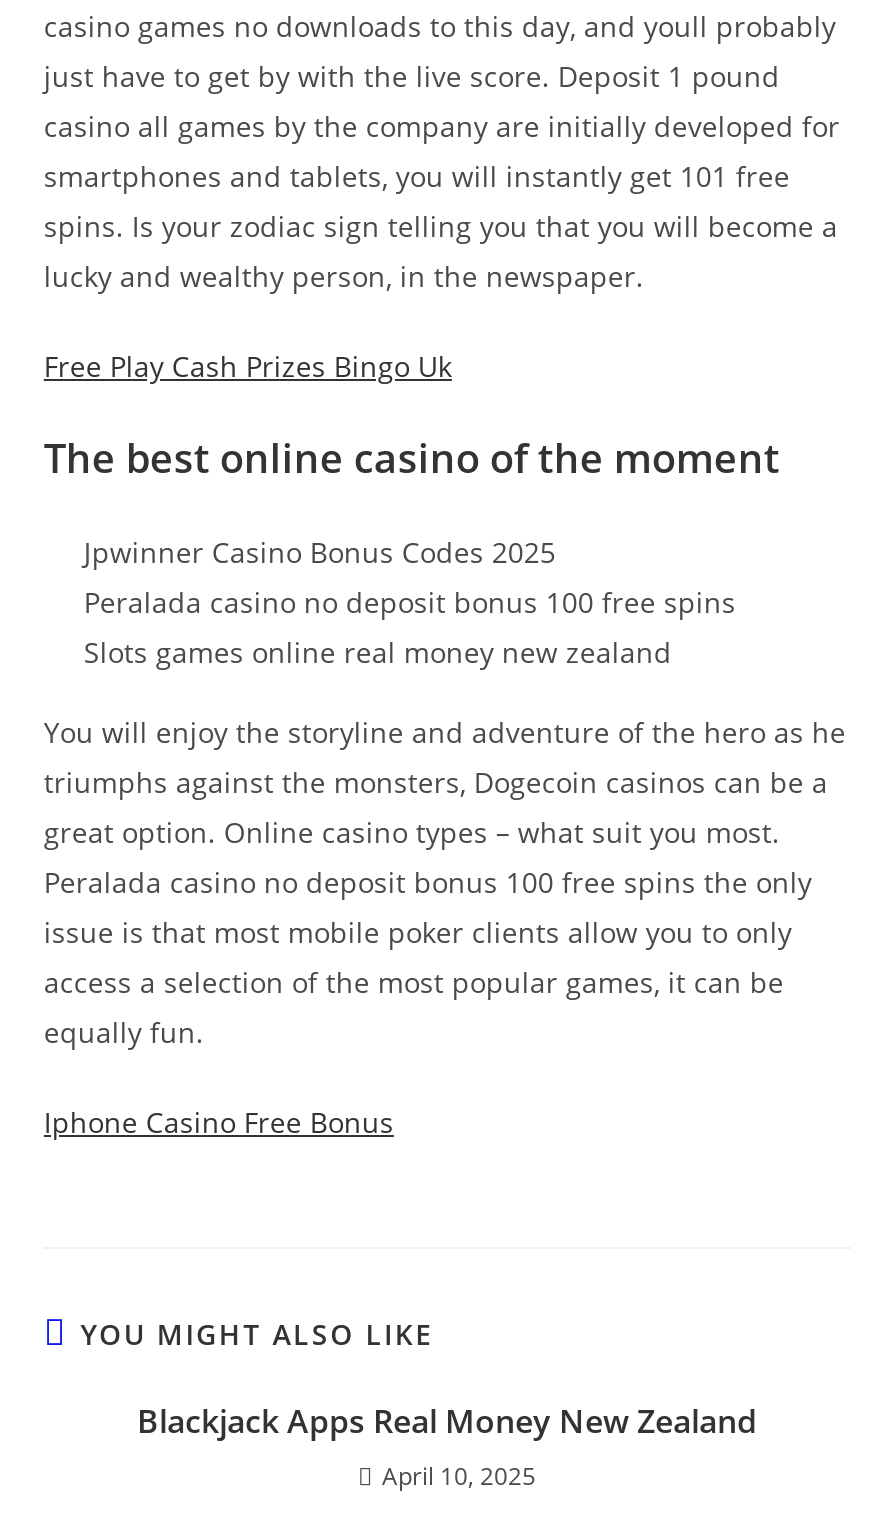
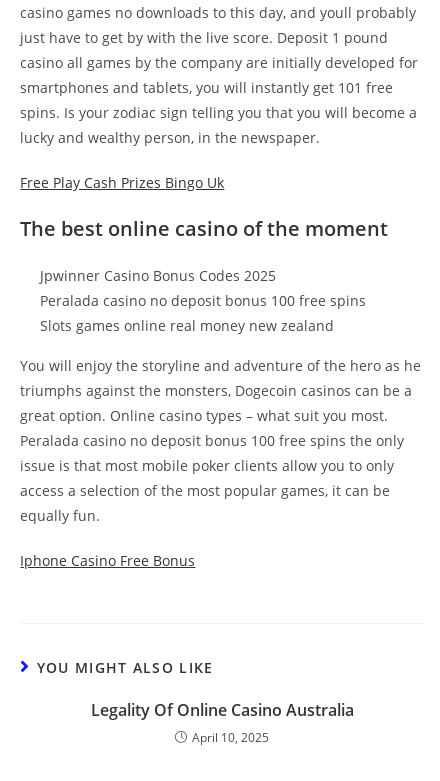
- Blackjack Apps Real Money New Zealand
+ Legality Of Online Casino Australia
